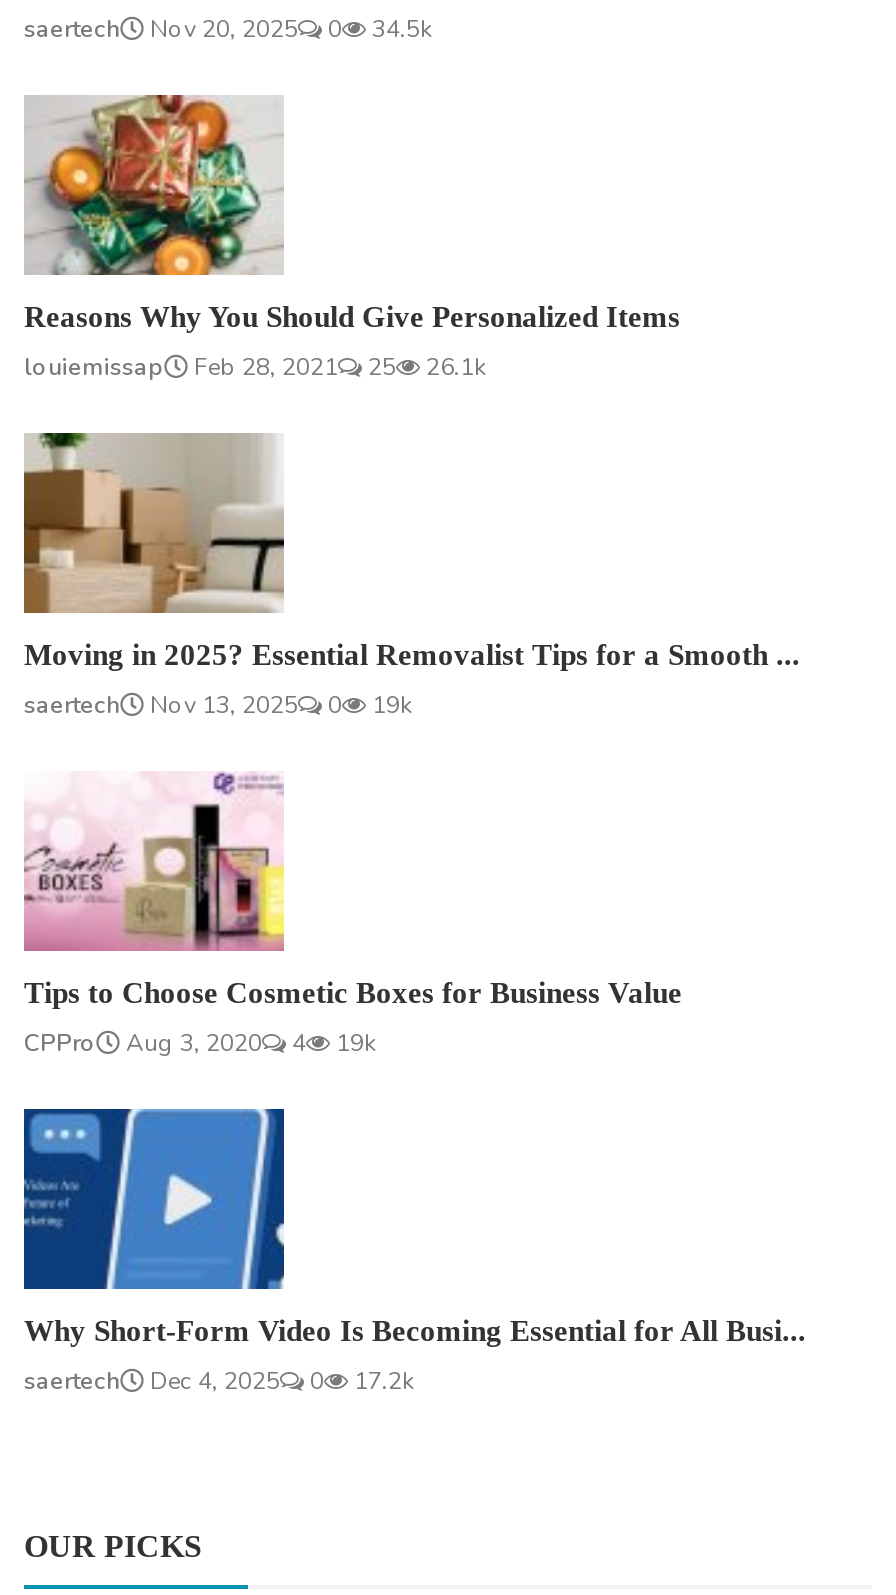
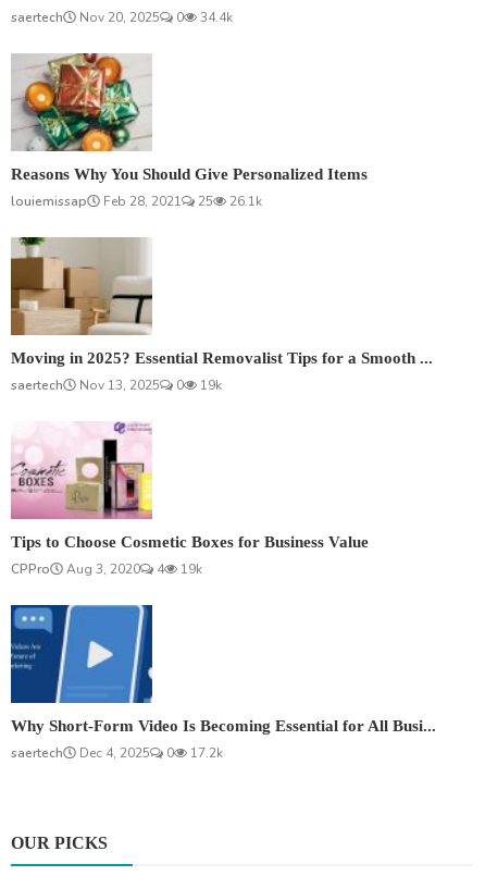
- 34.5k
+ 34.4k
